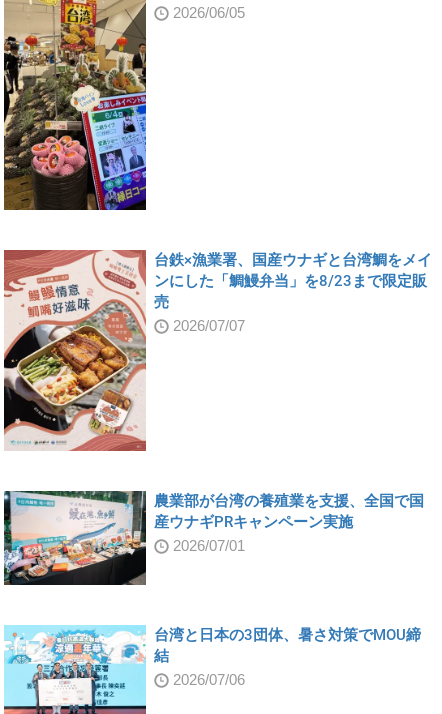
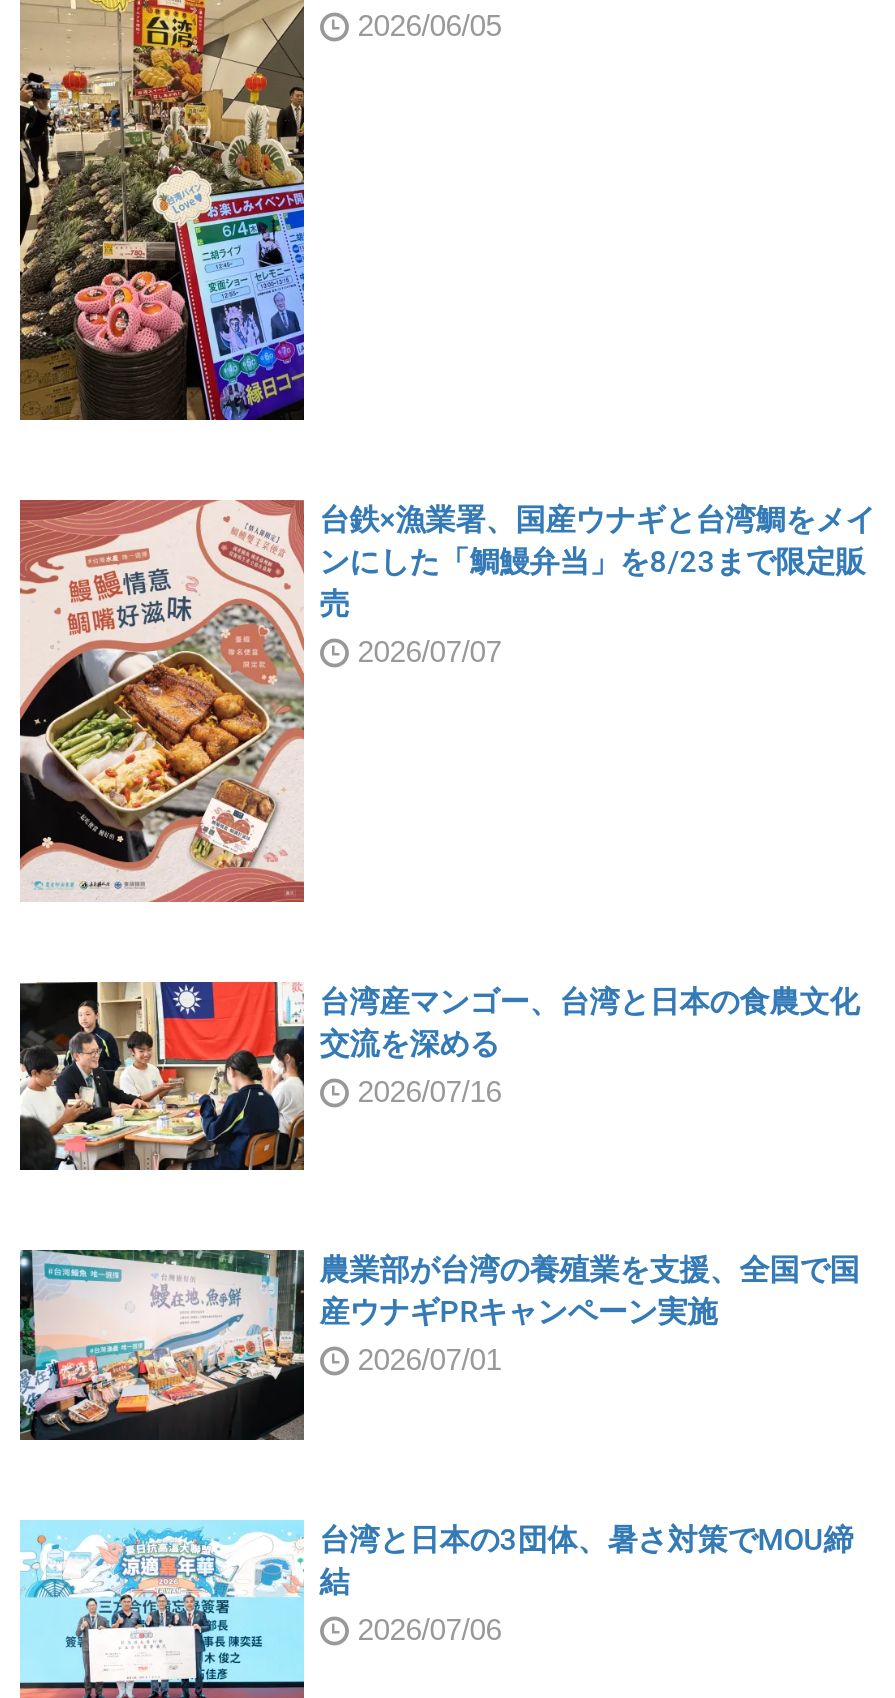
+ [image]
+ 台湾産マンゴー、台湾と日本の食農文化
+ 交流を深める
+ 2026/07/16
